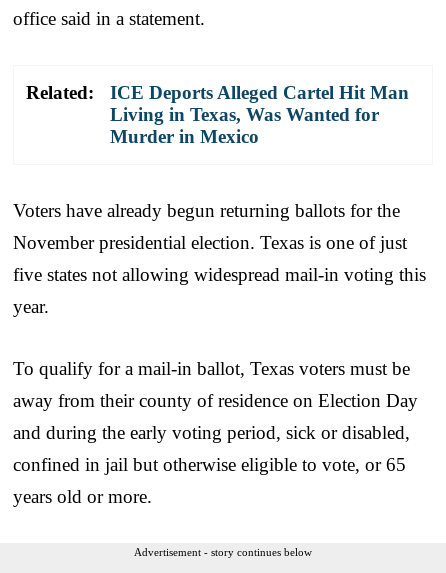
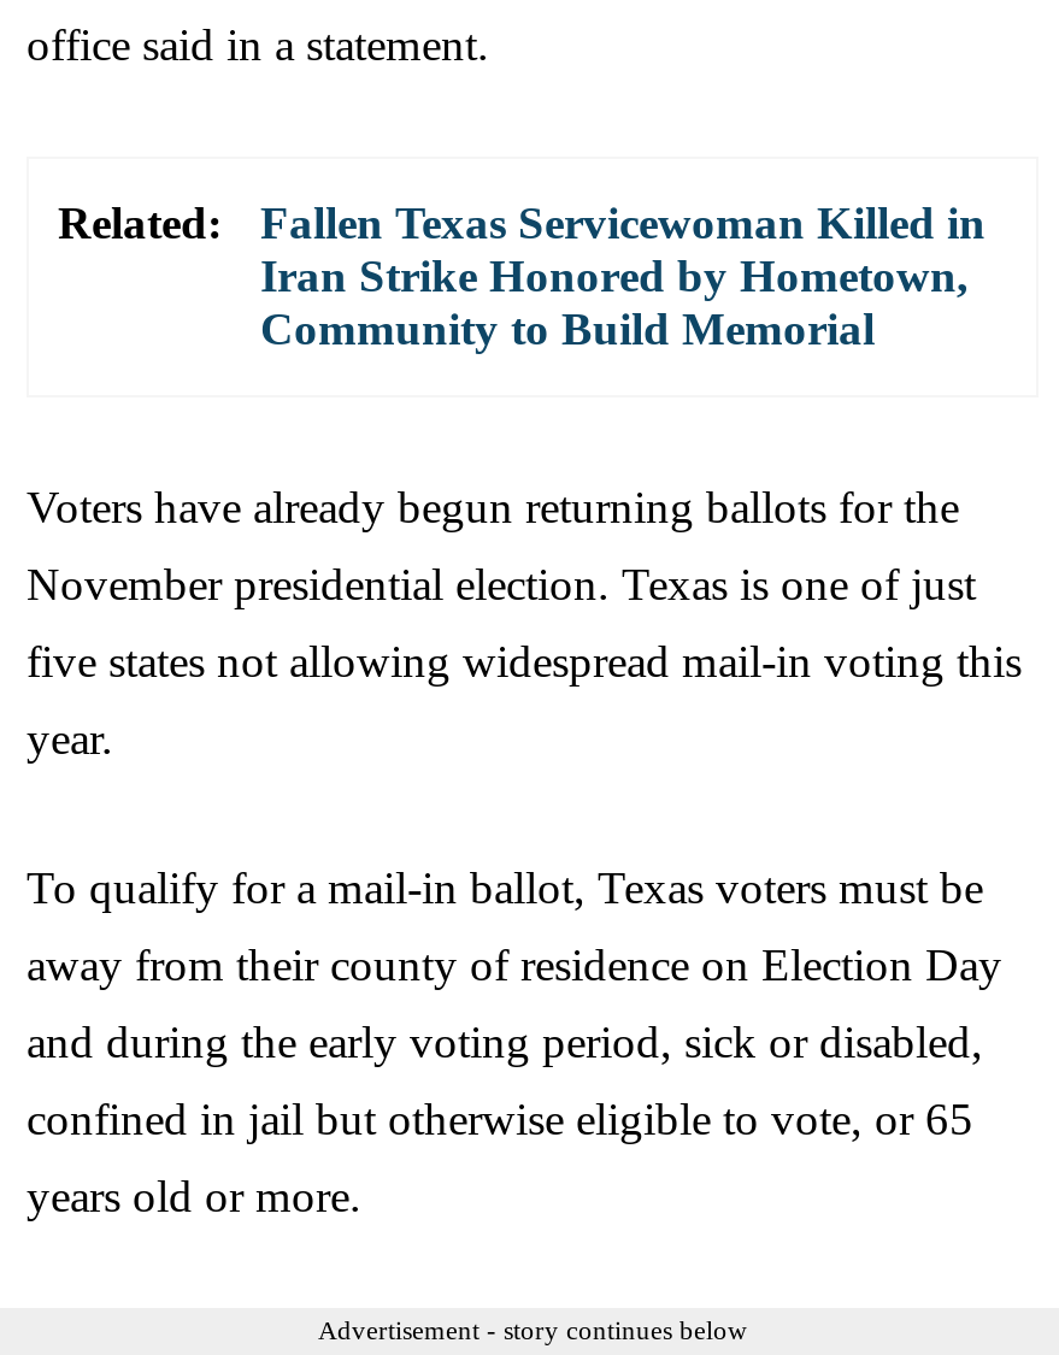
- ICE Deports Alleged Cartel Hit Man
- Living in Texas, Was Wanted for
- Murder in Mexico
+ Fallen Texas Servicewoman Killed in
+ Iran Strike Honored by Hometown,
+ Community to Build Memorial
